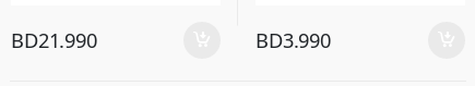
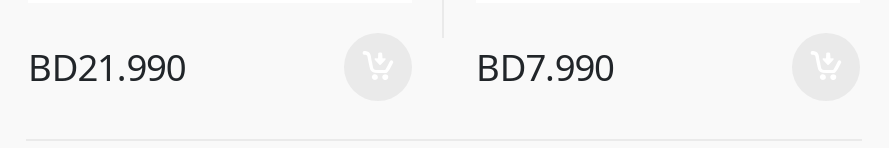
- BD3.990
+ BD7.990
